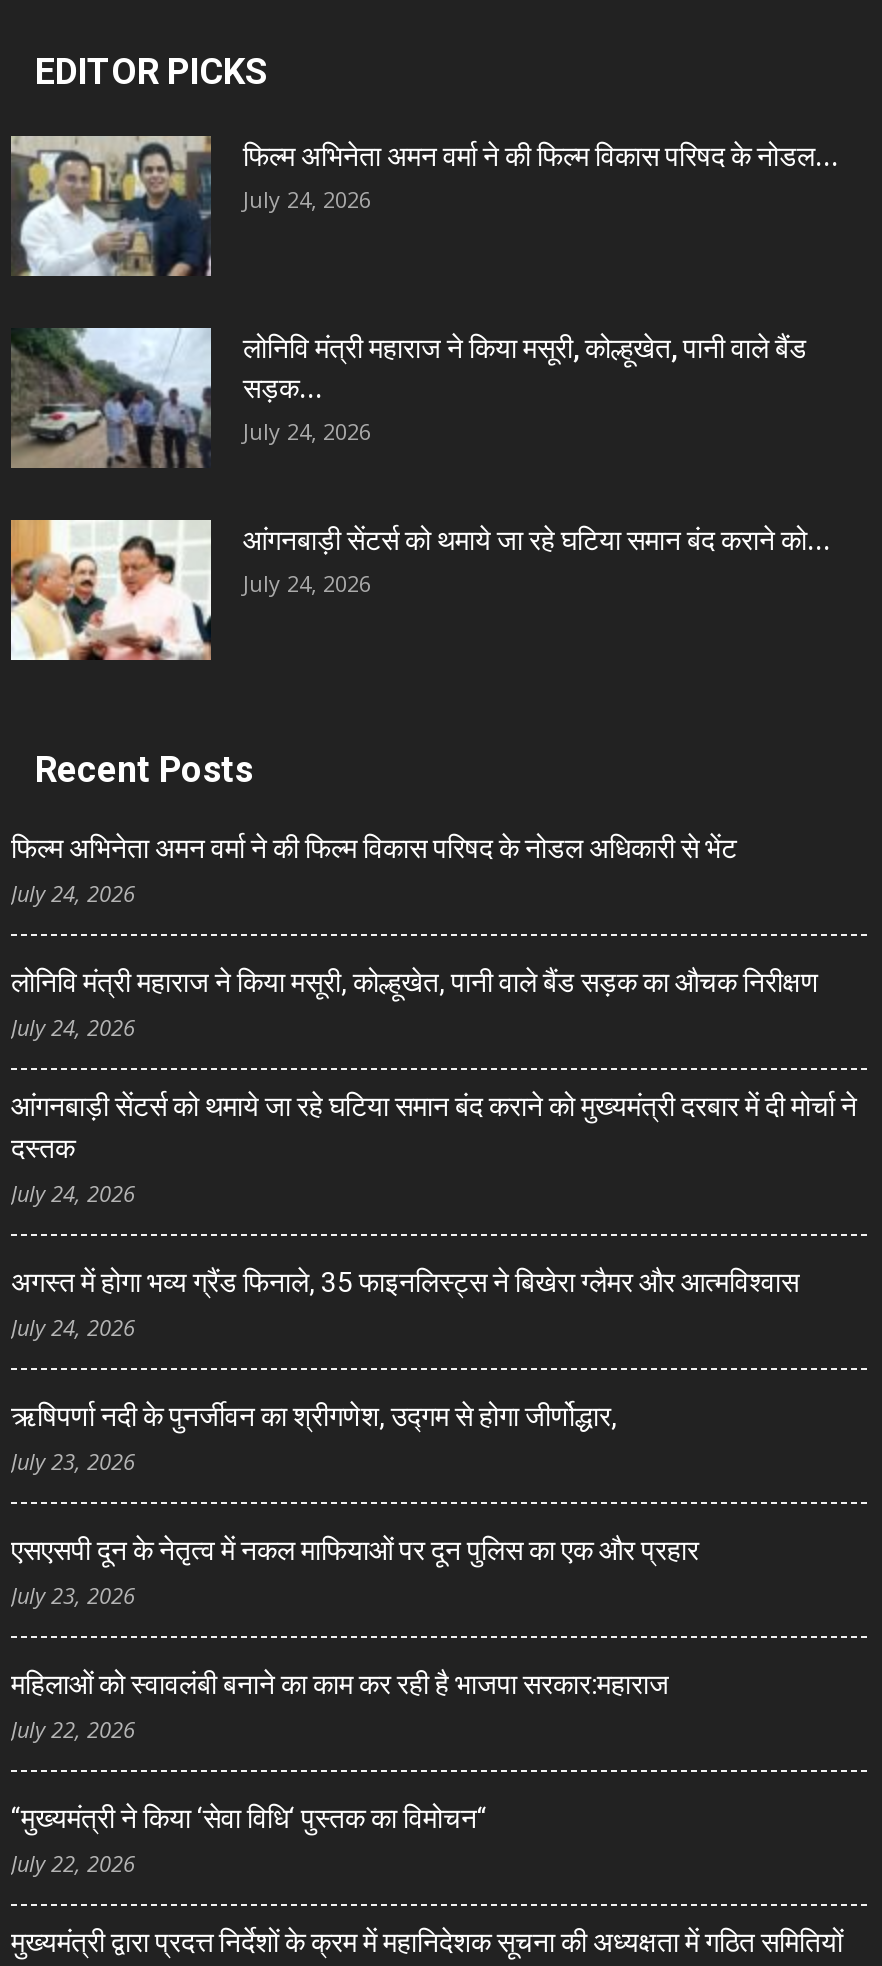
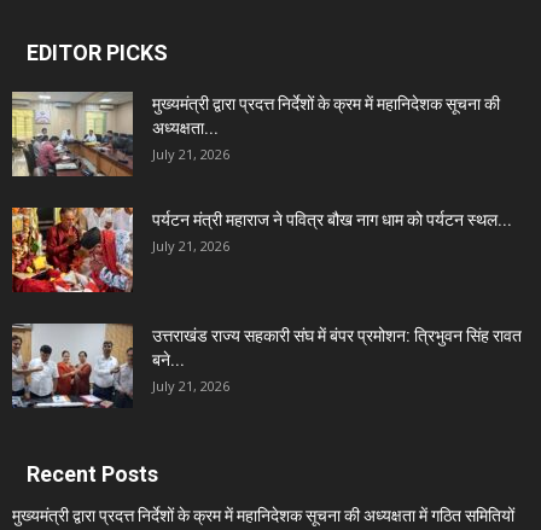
- [image]
- फिल्म अभिनेता अमन वर्मा ने की फिल्म विकास परिषद के नोडल...
- July 24, 2026
+ [image]
+ मुख्यमंत्री द्वारा प्रदत्त निर्देशों के क्रम में महानिदेशक सूचना की
+ अध्यक्षता...
+ July 21, 2026

- [image]
- लोनिवि मंत्री महाराज ने किया मसूरी, कोल्हूखेत, पानी वाले बैंड
- सड़क...
- July 24, 2026
+ [image]
+ पर्यटन मंत्री महाराज ने पवित्र बौख नाग धाम को पर्यटन स्थल...
+ July 21, 2026

- [image]
- आंगनबाड़ी सेंटर्स को थमाये जा रहे घटिया समान बंद कराने को...
- July 24, 2026
+ [image]
+ उत्तराखंड राज्य सहकारी संघ में बंपर प्रमोशन: त्रिभुवन सिंह रावत
+ बने...
+ July 21, 2026

- फिल्म अभिनेता अमन वर्मा ने की फिल्म विकास परिषद के नोडल अधिकारी से भेंट
- July 24, 2026
- लोनिवि मंत्री महाराज ने किया मसूरी, कोल्हूखेत, पानी वाले बैंड सड़क का औचक निरीक्षण
- July 24, 2026
- आंगनबाड़ी सेंटर्स को थमाये जा रहे घटिया समान बंद कराने को मुख्यमंत्री दरबार में दी मोर्चा ने
- दस्तक
- July 24, 2026
- अगस्त में होगा भव्य ग्रैंड फिनाले, 35 फाइनलिस्ट्स ने बिखेरा ग्लैमर और आत्मविश्वास
- July 24, 2026
- ऋषिपर्णा नदी के पुनर्जीवन का श्रीगणेश, उद्गम से होगा जीर्णोद्धार,
- July 23, 2026
- एसएसपी दून के नेतृत्व में नकल माफियाओं पर दून पुलिस का एक और प्रहार
- July 23, 2026
- महिलाओं को स्वावलंबी बनाने का काम कर रही है भाजपा सरकार:महाराज
- July 22, 2026
- ‘‘मुख्यमंत्री ने किया ‘सेवा विधि‘ पुस्तक का विमोचन‘‘
- July 22, 2026
